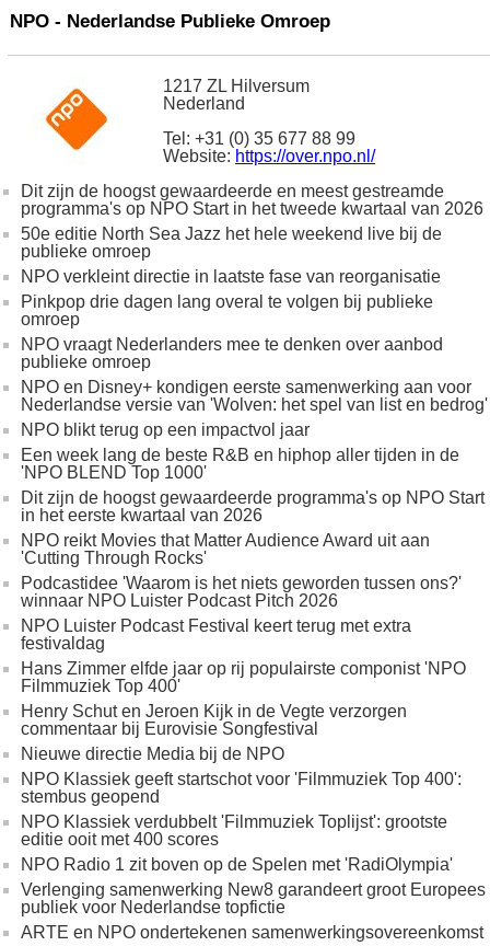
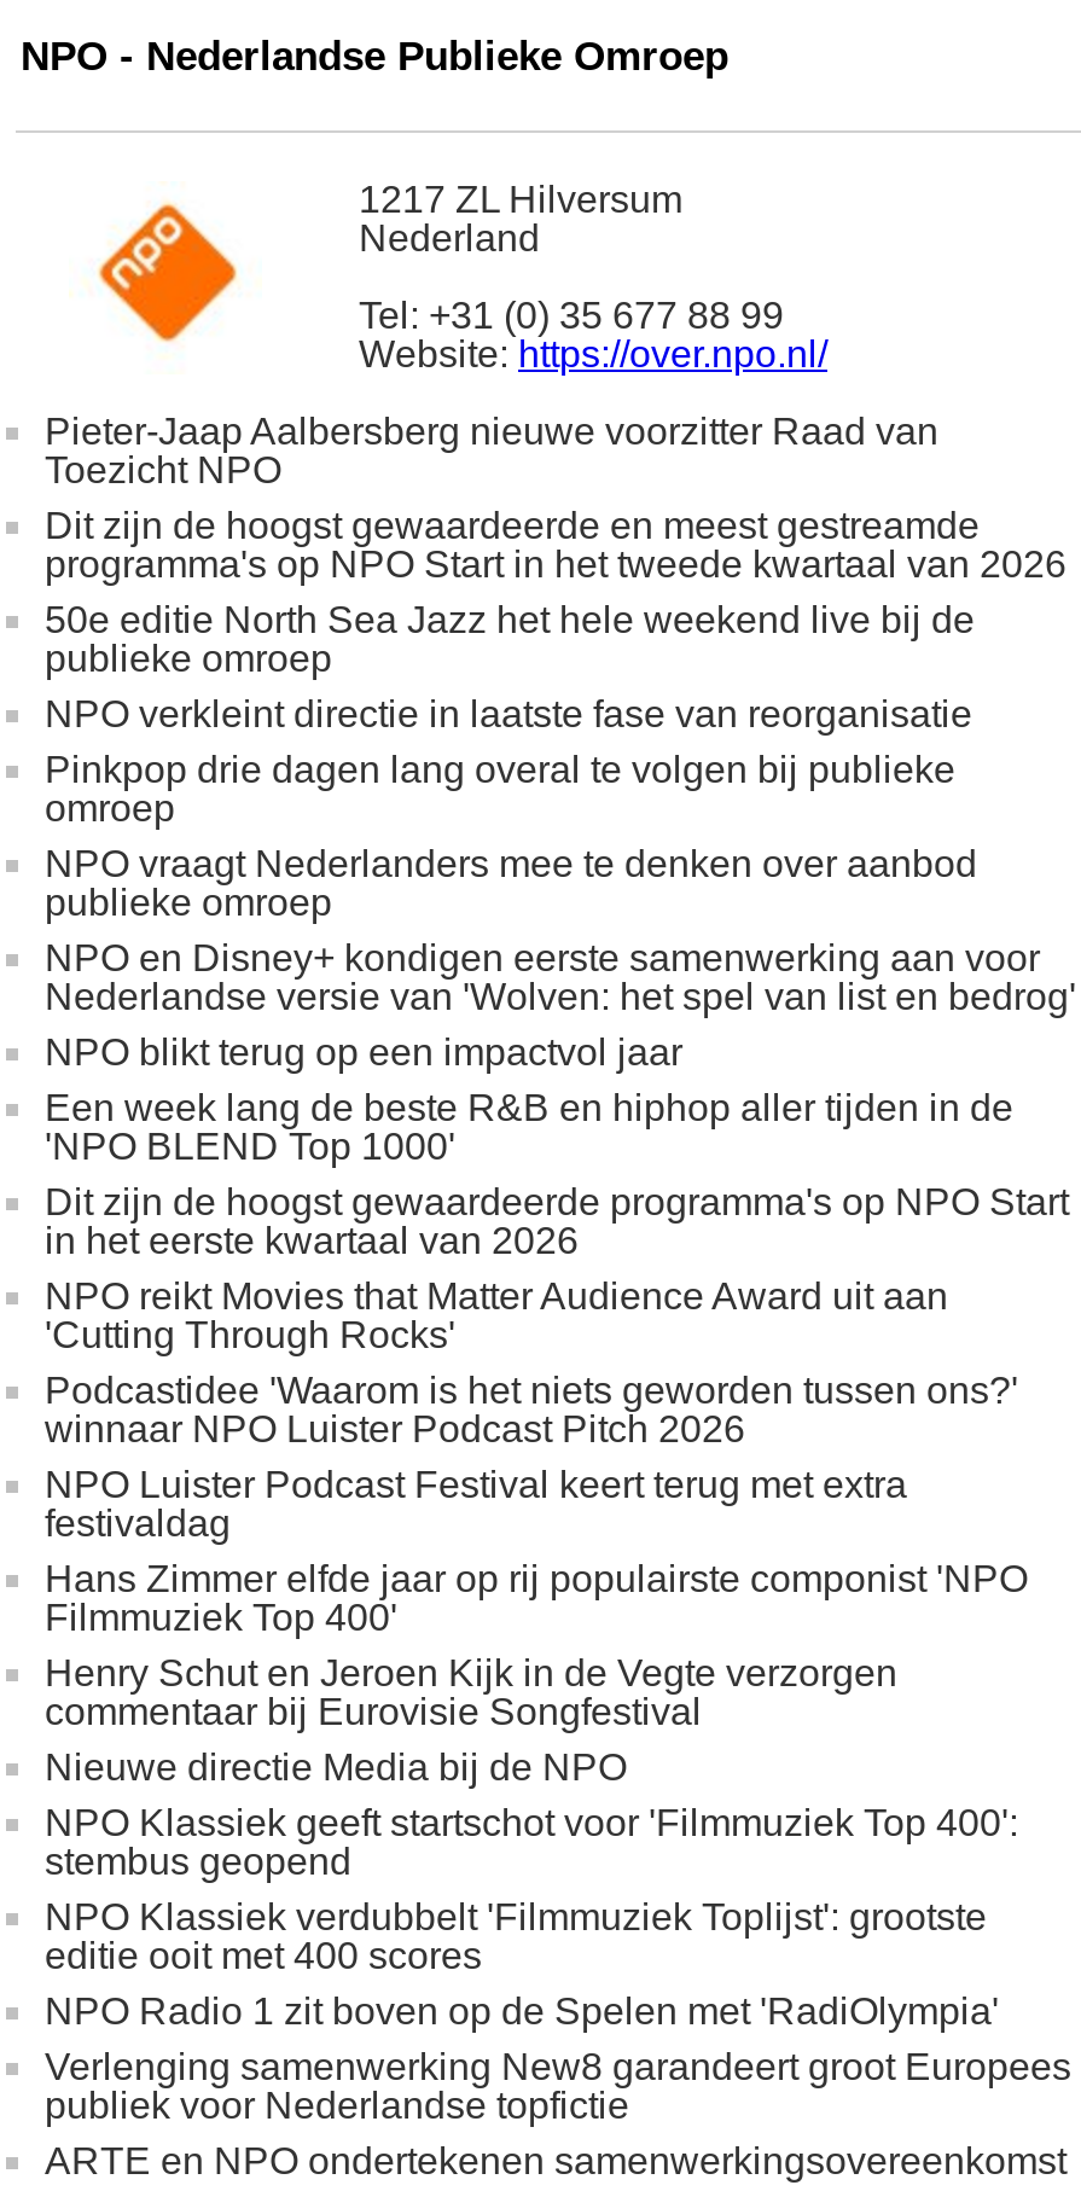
+ Pieter-Jaap Aalbersberg nieuwe voorzitter Raad van
+ Toezicht NPO
